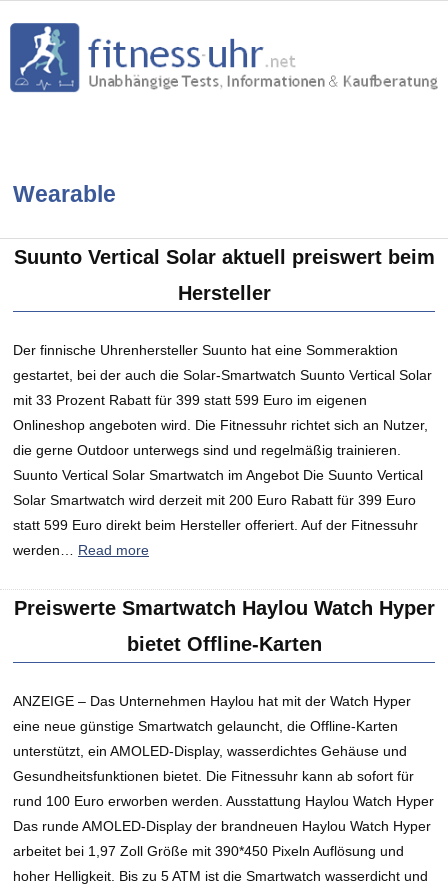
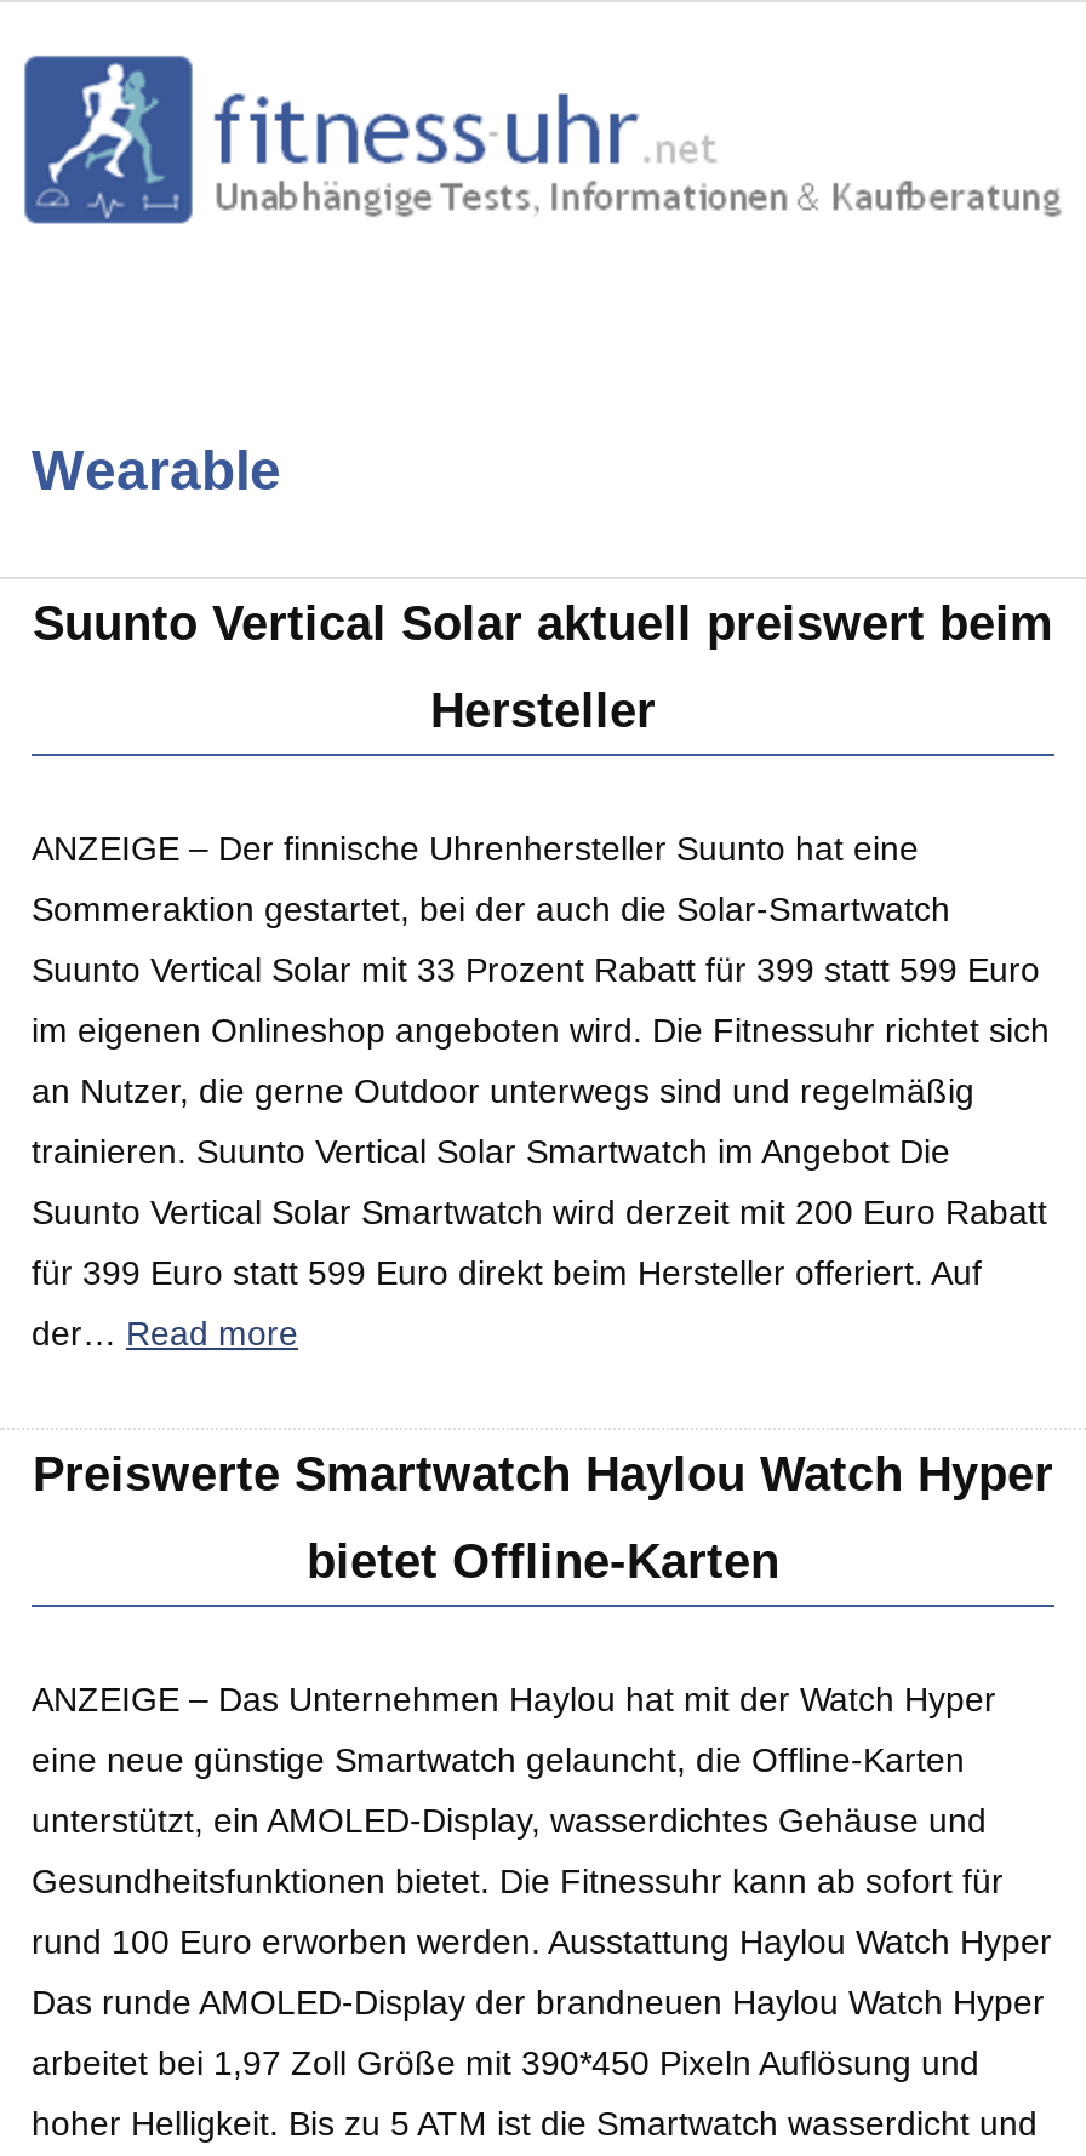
- Der finnische Uhrenhersteller Suunto hat eine Sommeraktion
+ ANZEIGE – Der finnische Uhrenhersteller Suunto hat eine

- gestartet, bei der auch die Solar-Smartwatch Suunto Vertical Solar
+ Sommeraktion gestartet, bei der auch die Solar-Smartwatch

- mit 33 Prozent Rabatt für 399 statt 599 Euro im eigenen
+ Suunto Vertical Solar mit 33 Prozent Rabatt für 399 statt 599 Euro

- Onlineshop angeboten wird. Die Fitnessuhr richtet sich an Nutzer,
+ im eigenen Onlineshop angeboten wird. Die Fitnessuhr richtet sich

- die gerne Outdoor unterwegs sind und regelmäßig trainieren.
+ an Nutzer, die gerne Outdoor unterwegs sind und regelmäßig

- Suunto Vertical Solar Smartwatch im Angebot Die Suunto Vertical
+ trainieren. Suunto Vertical Solar Smartwatch im Angebot Die

- Solar Smartwatch wird derzeit mit 200 Euro Rabatt für 399 Euro
+ Suunto Vertical Solar Smartwatch wird derzeit mit 200 Euro Rabatt

- statt 599 Euro direkt beim Hersteller offeriert. Auf der Fitnessuhr
+ für 399 Euro statt 599 Euro direkt beim Hersteller offeriert. Auf

- werden… Read more
+ der… Read more
